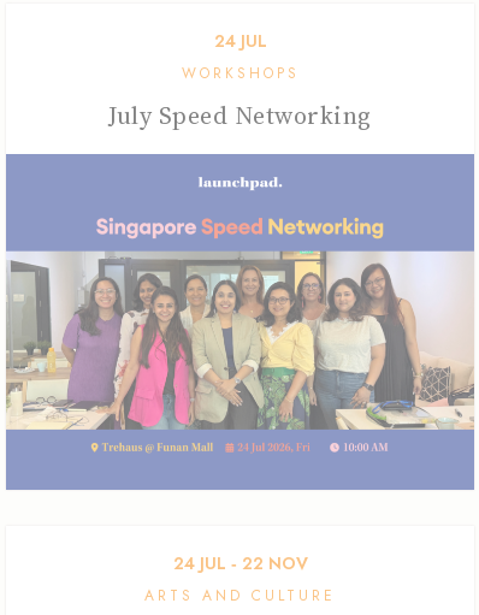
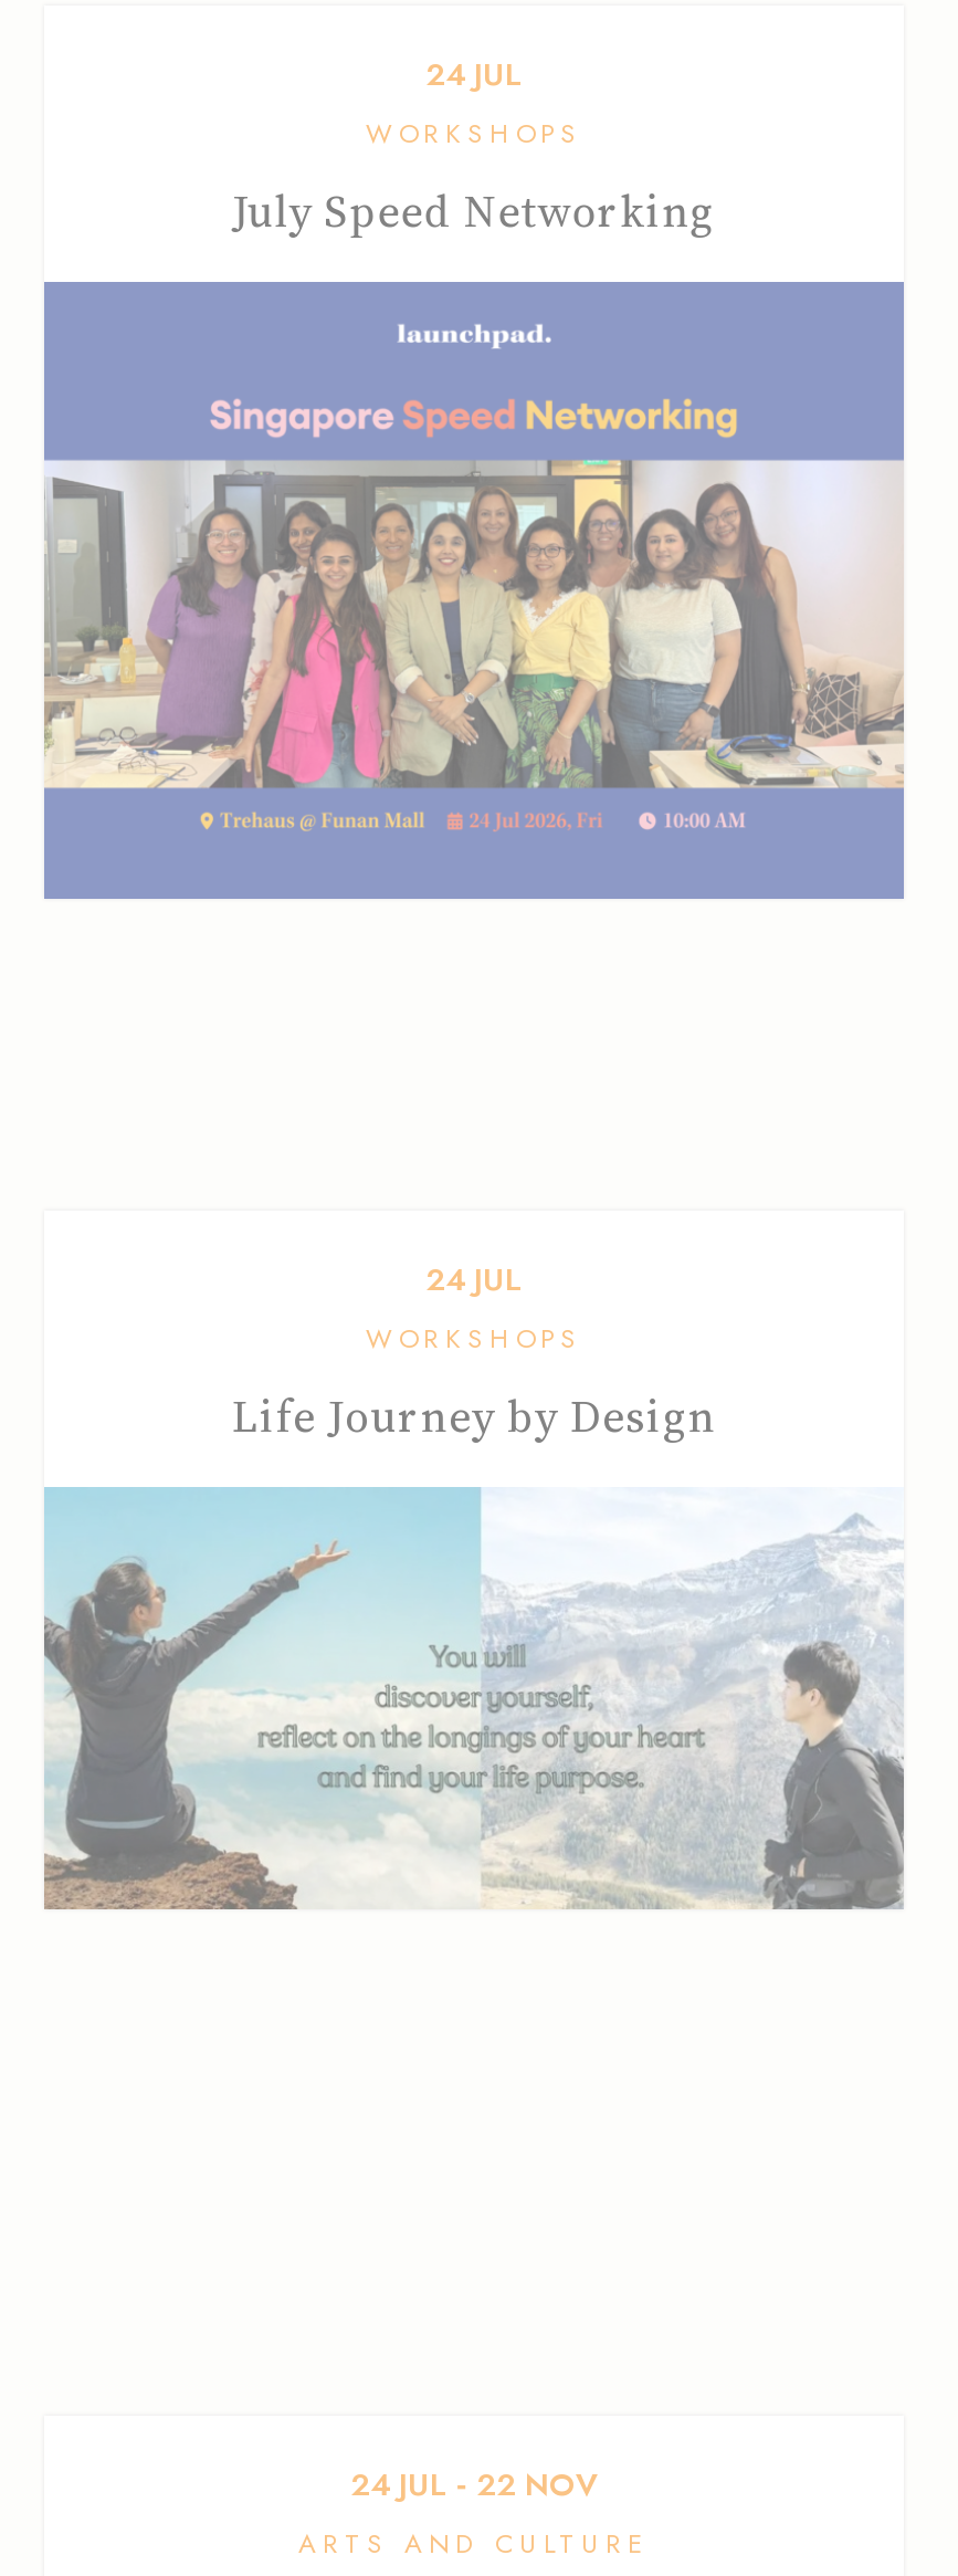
+ [image]

+ 24 JUL
+ WORKSHOPS
+ Life Journey by Design
